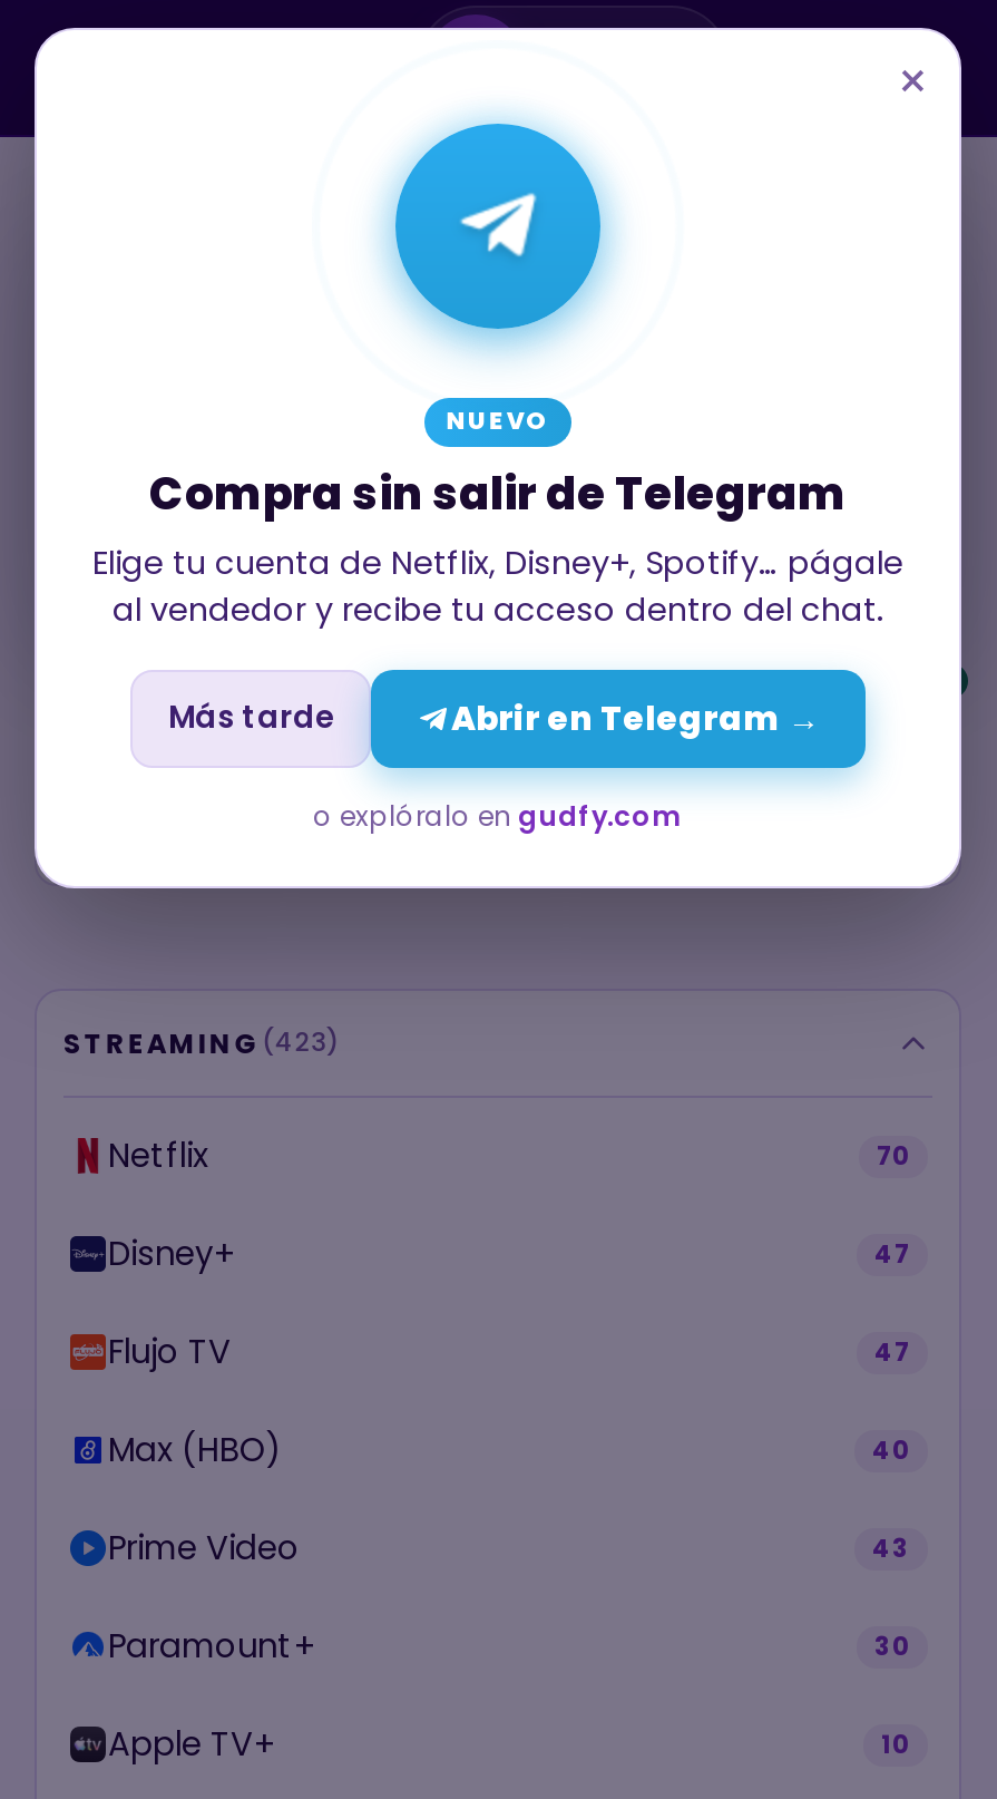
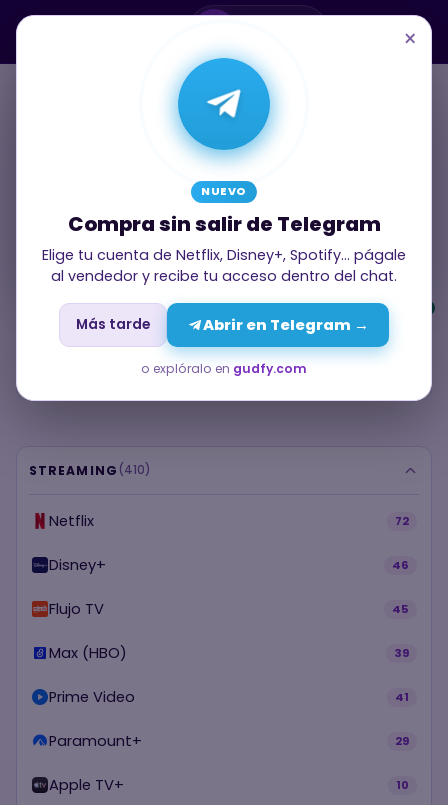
- STREAMING (423)
+ STREAMING (410)

- 70
+ 72

- 47
+ 46

- 47
+ 45

- 40
+ 39

- 43
+ 41

- 30
+ 29
